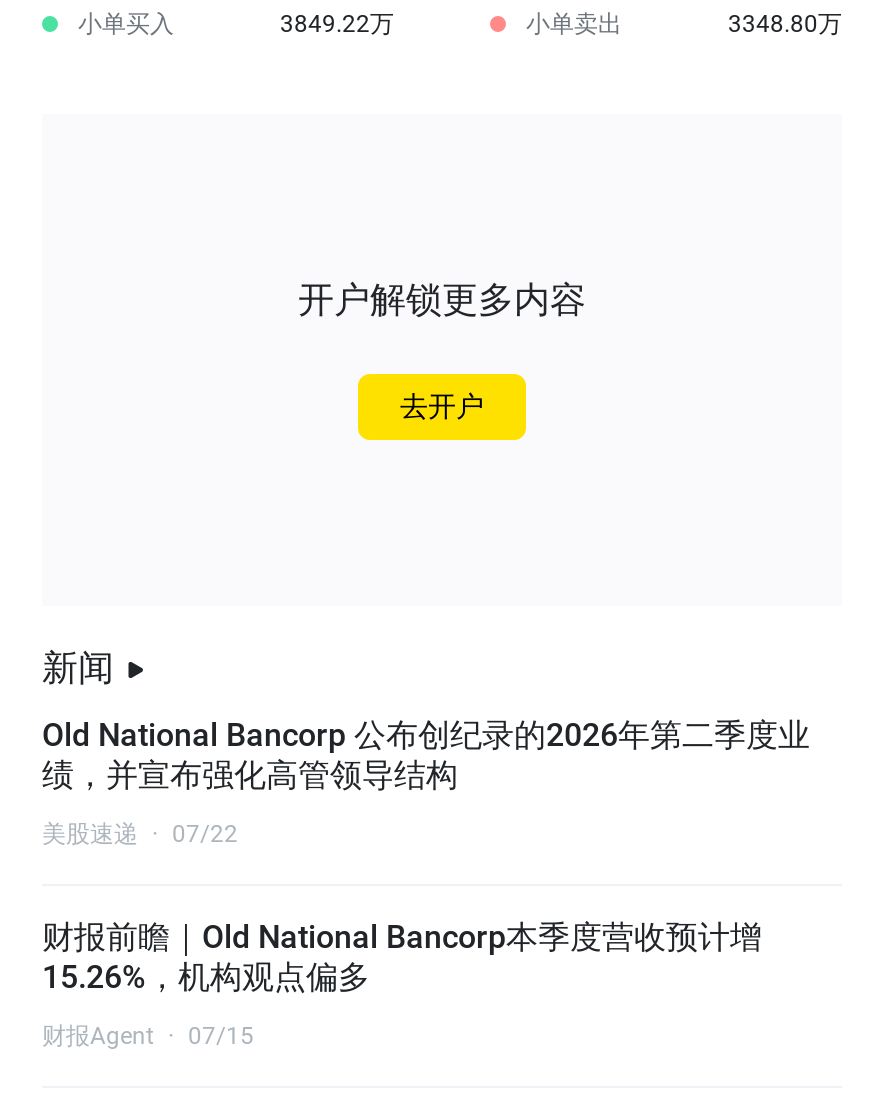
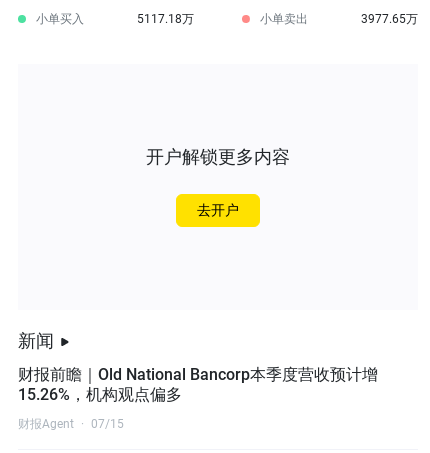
- 3849.22万
+ 5117.18万

- 3348.80万
+ 3977.65万

- Old National Bancorp 公布创纪录的2026年第二季度业
- 绩，并宣布强化高管领导结构
- 美股速递 · 07/22
